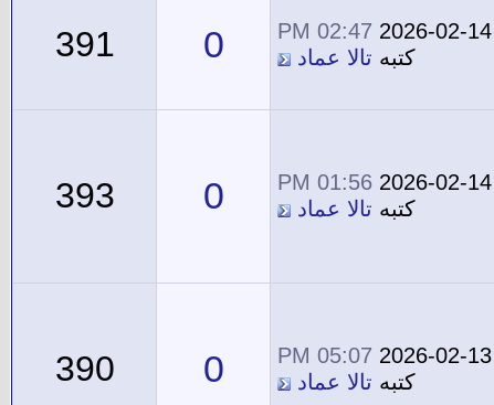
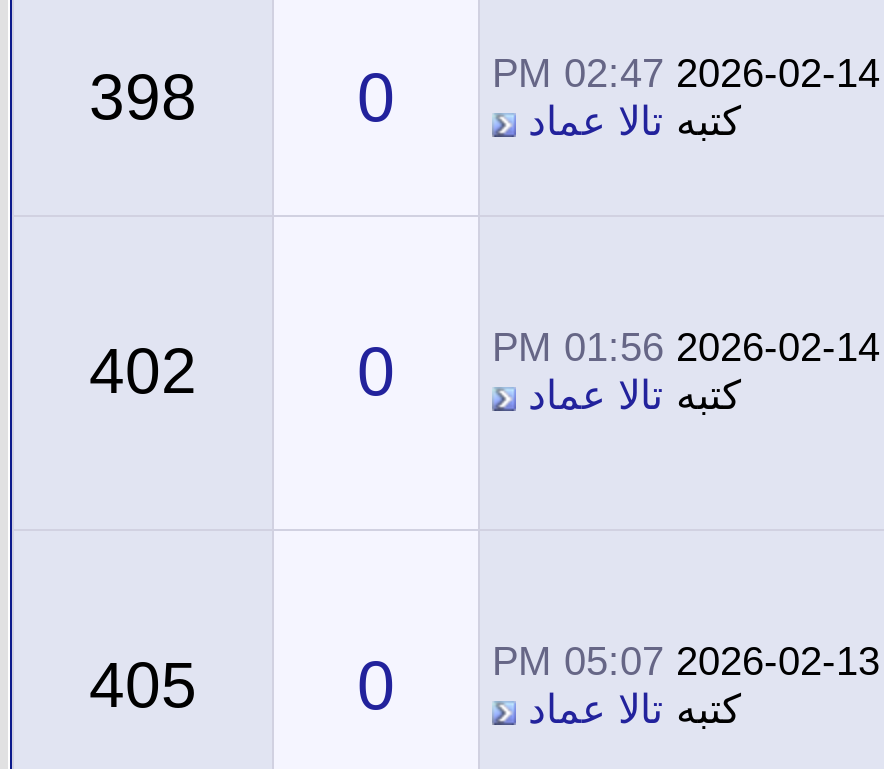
- 391
+ 398

- 393
+ 402

- 390
+ 405
